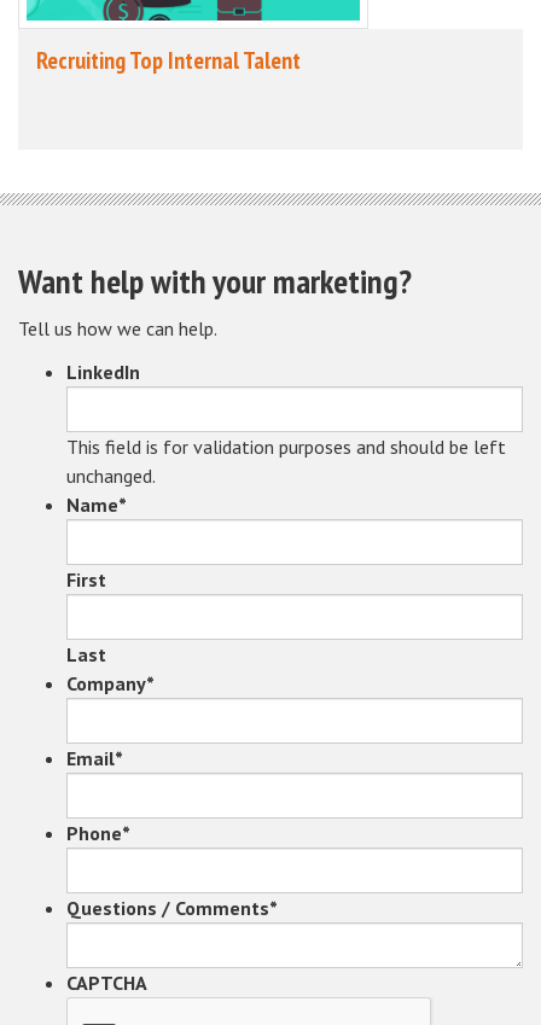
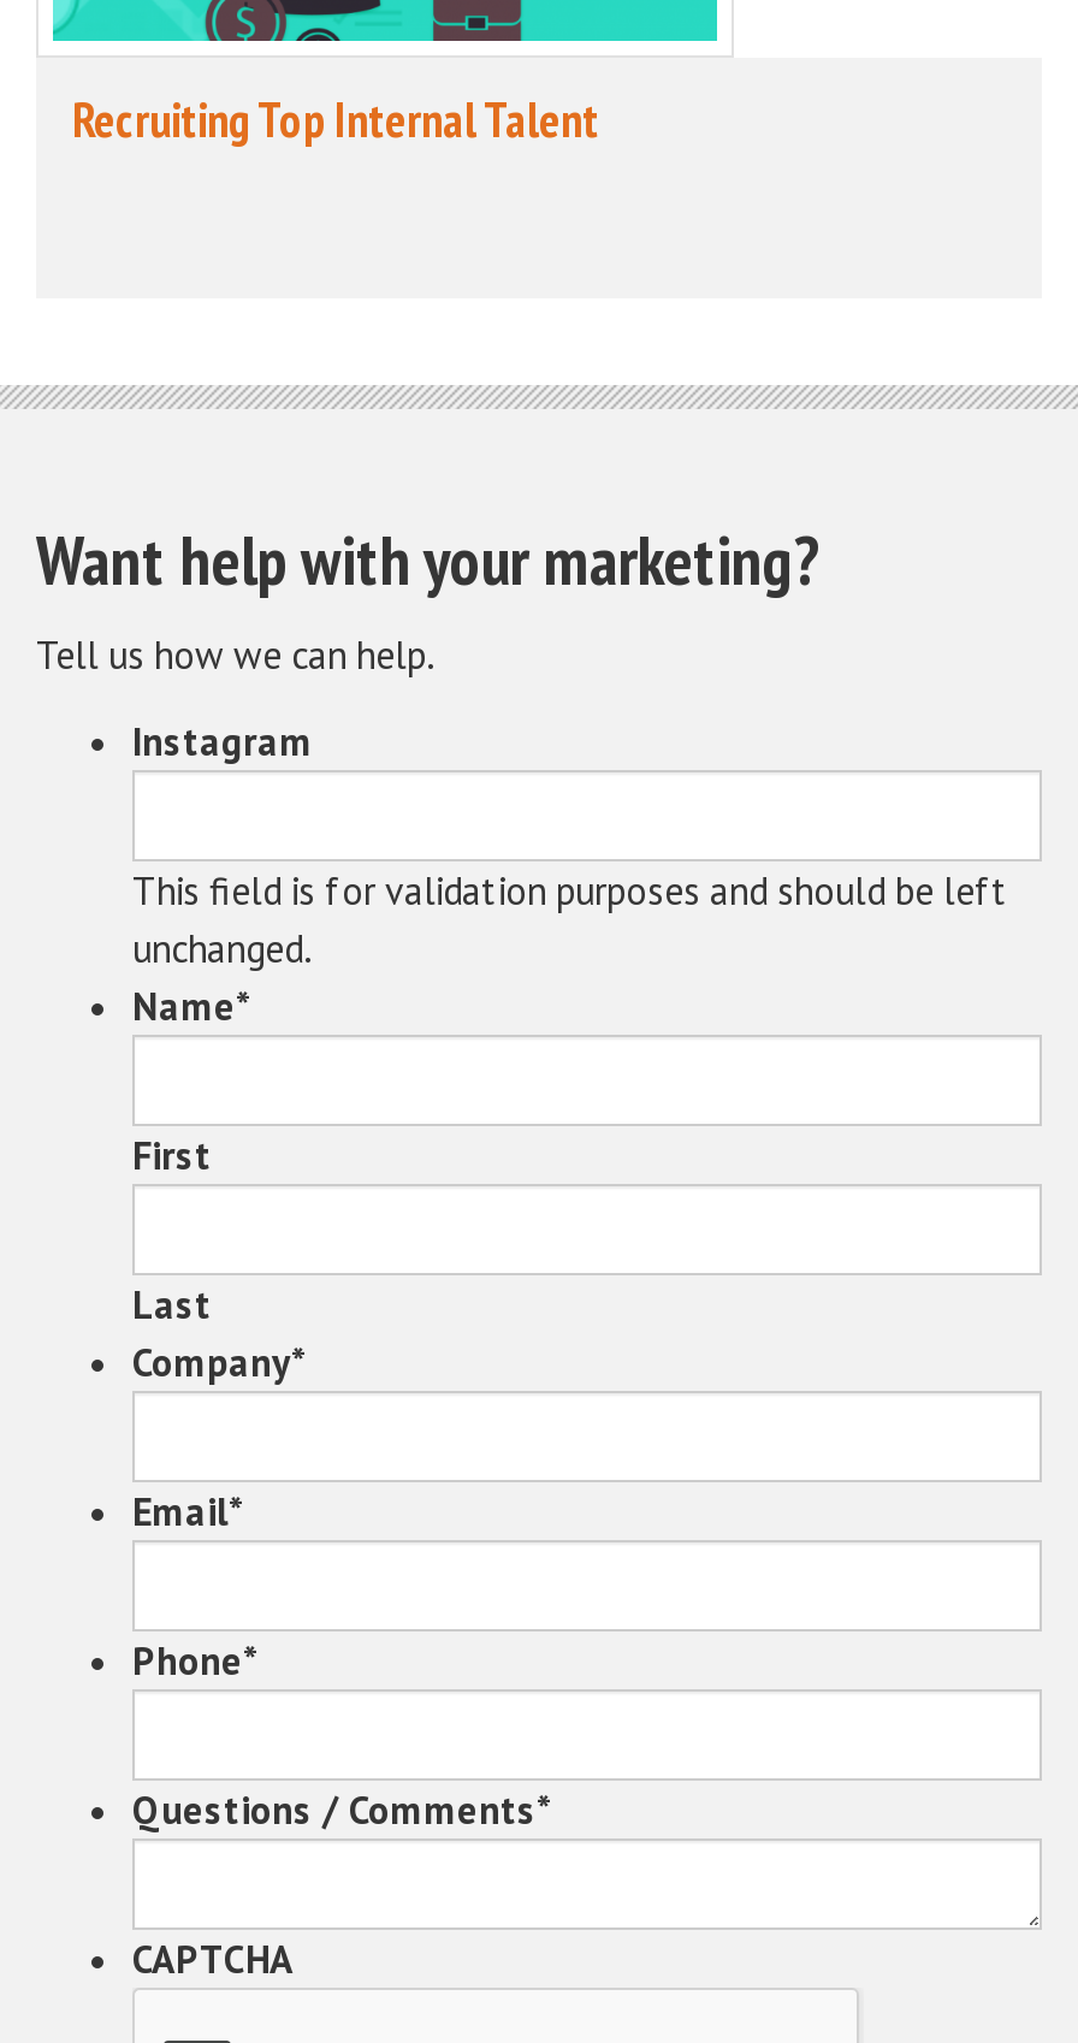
- LinkedIn
+ Instagram
